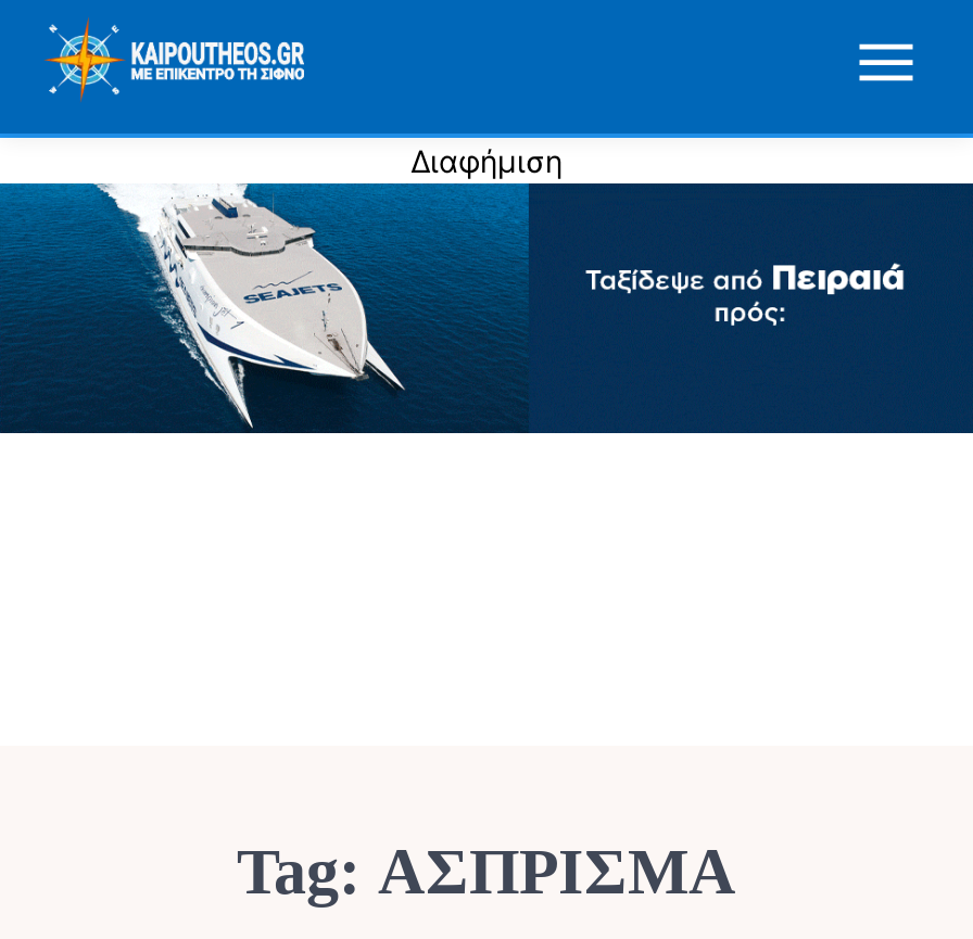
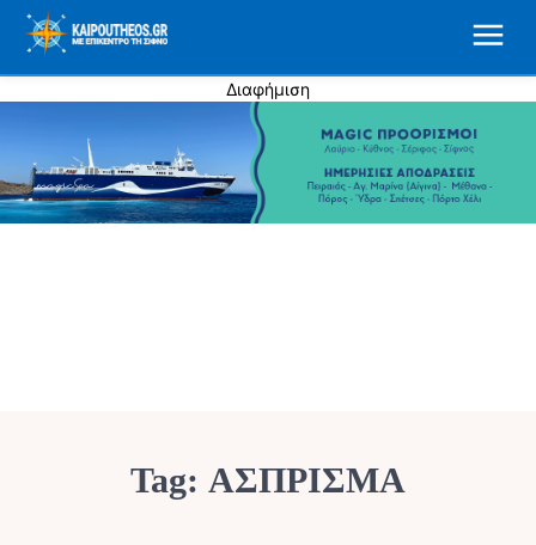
- [image]
+ [image]
